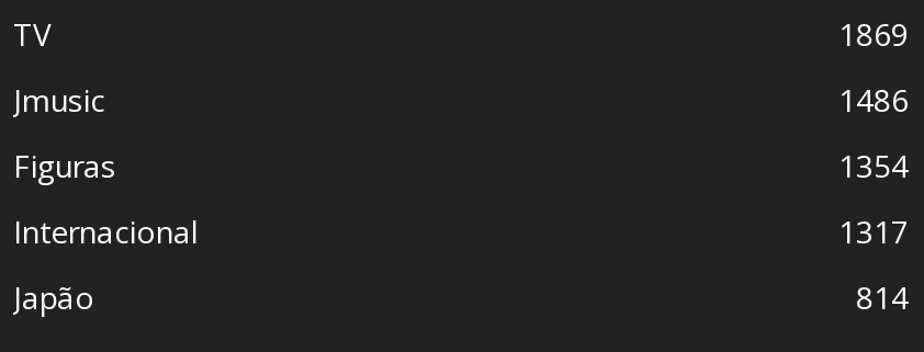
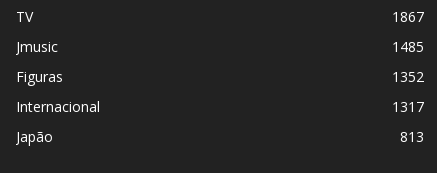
- 1869
+ 1867

- 1486
+ 1485

- 1354
+ 1352

- 814
+ 813
